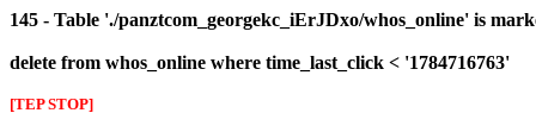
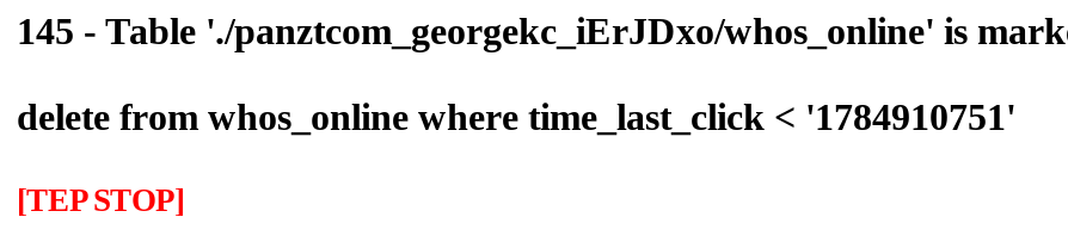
- delete from whos_online where time_last_click < '1784716763'
+ delete from whos_online where time_last_click < '1784910751'
